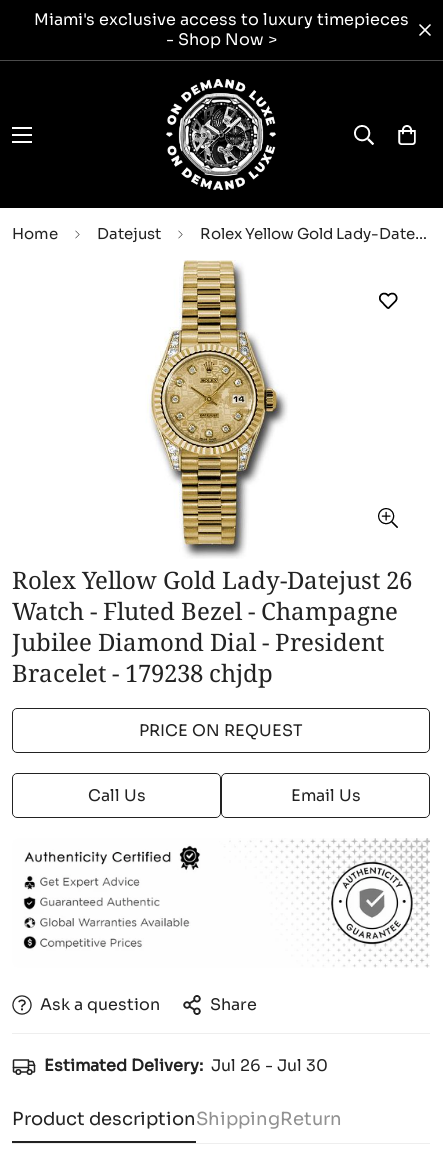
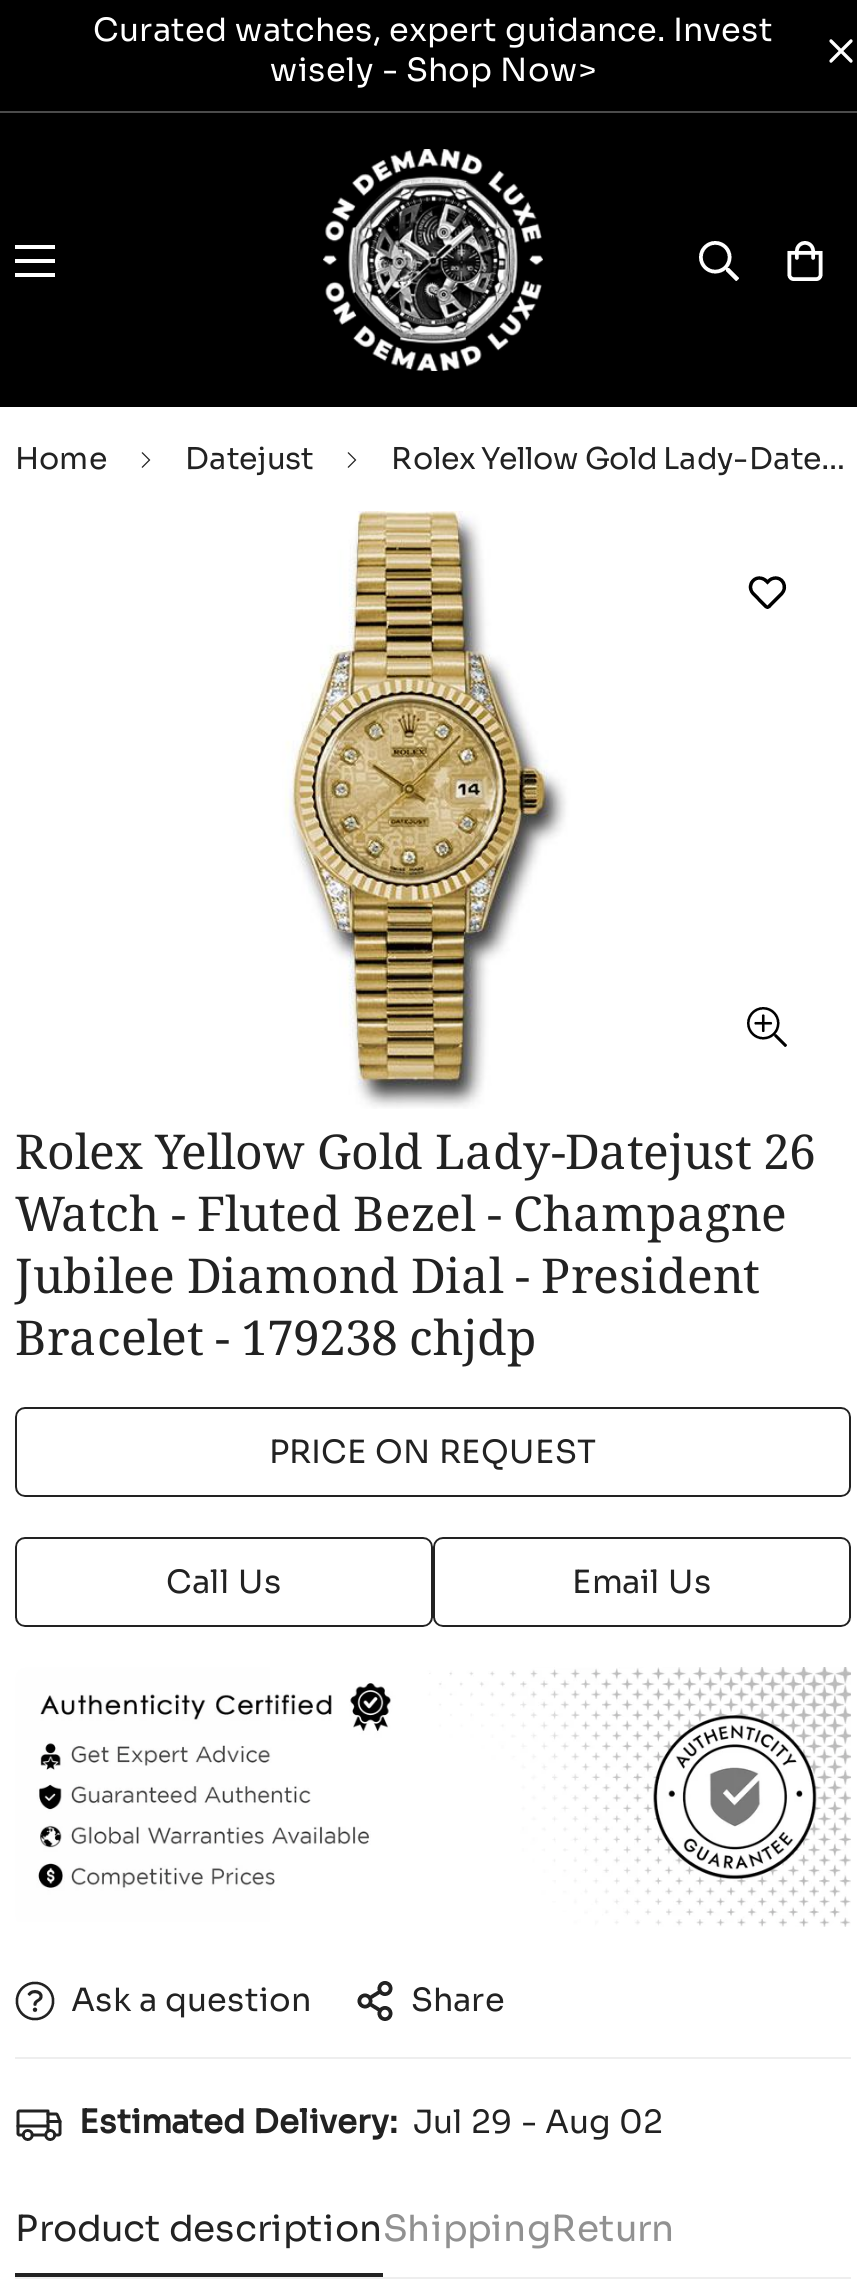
- Miami's exclusive access to luxury timepieces
- - Shop Now >
+ Curated watches, expert guidance. Invest
+ wisely - Shop Now>

- Estimated Delivery: Jul 26 - Jul 30
+ Estimated Delivery: Jul 29 - Aug 02
